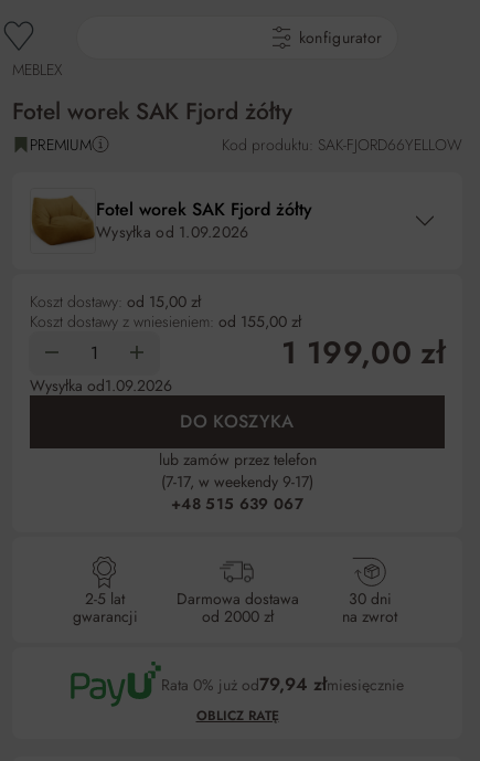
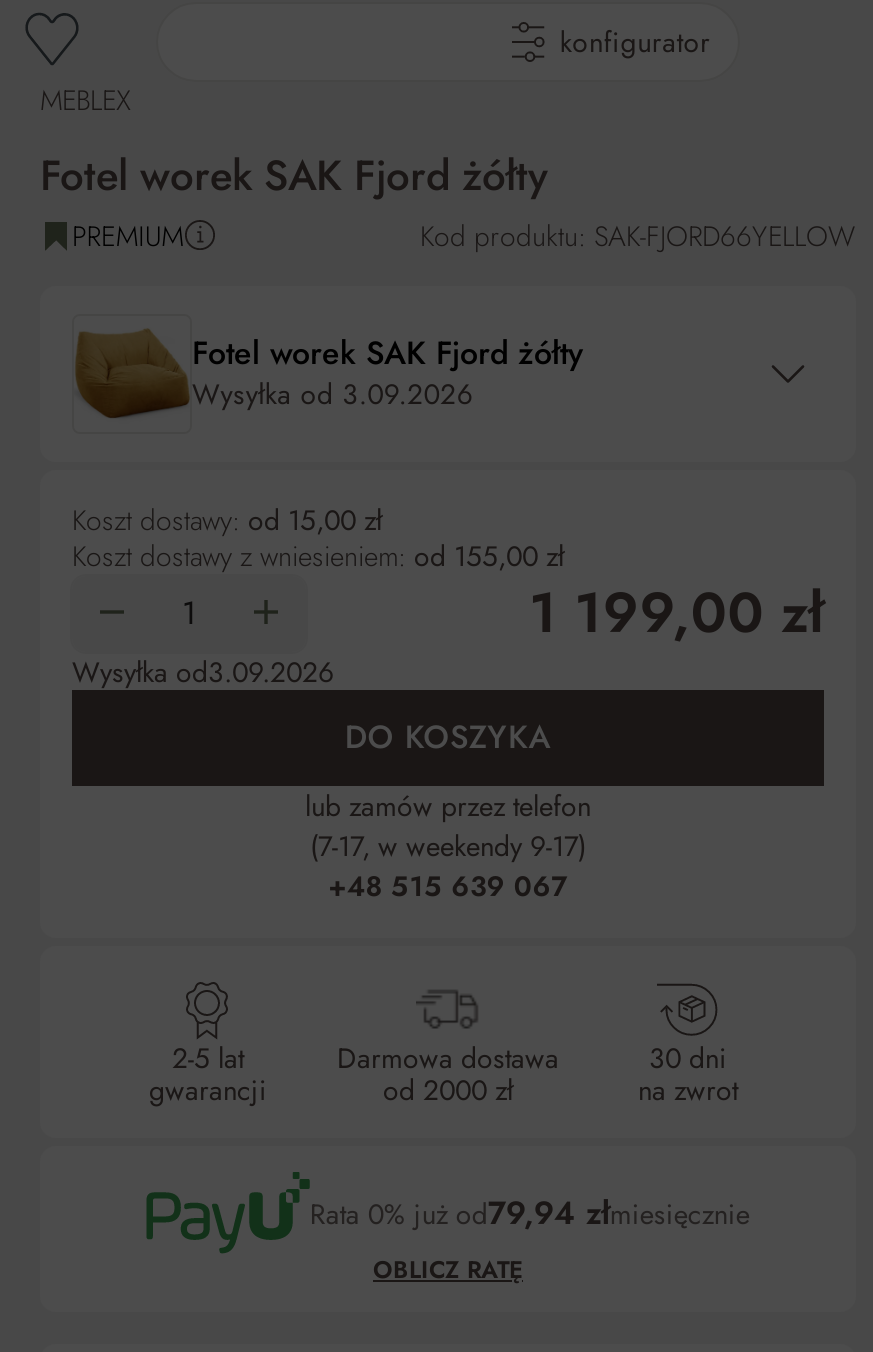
- Wysyłka od 1.09.2026
+ Wysyłka od 3.09.2026

- Wysyłka od1.09.2026
+ Wysyłka od3.09.2026
